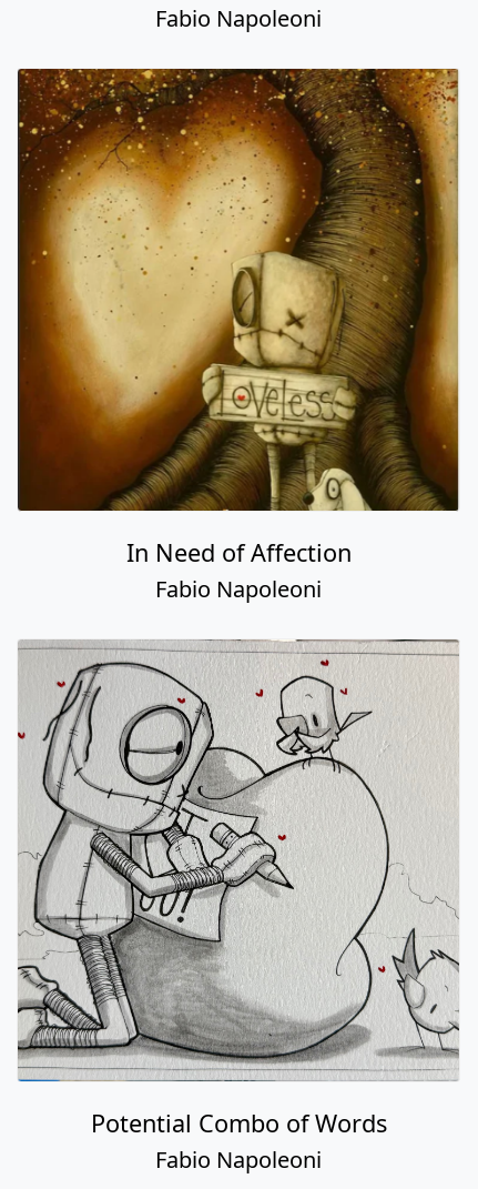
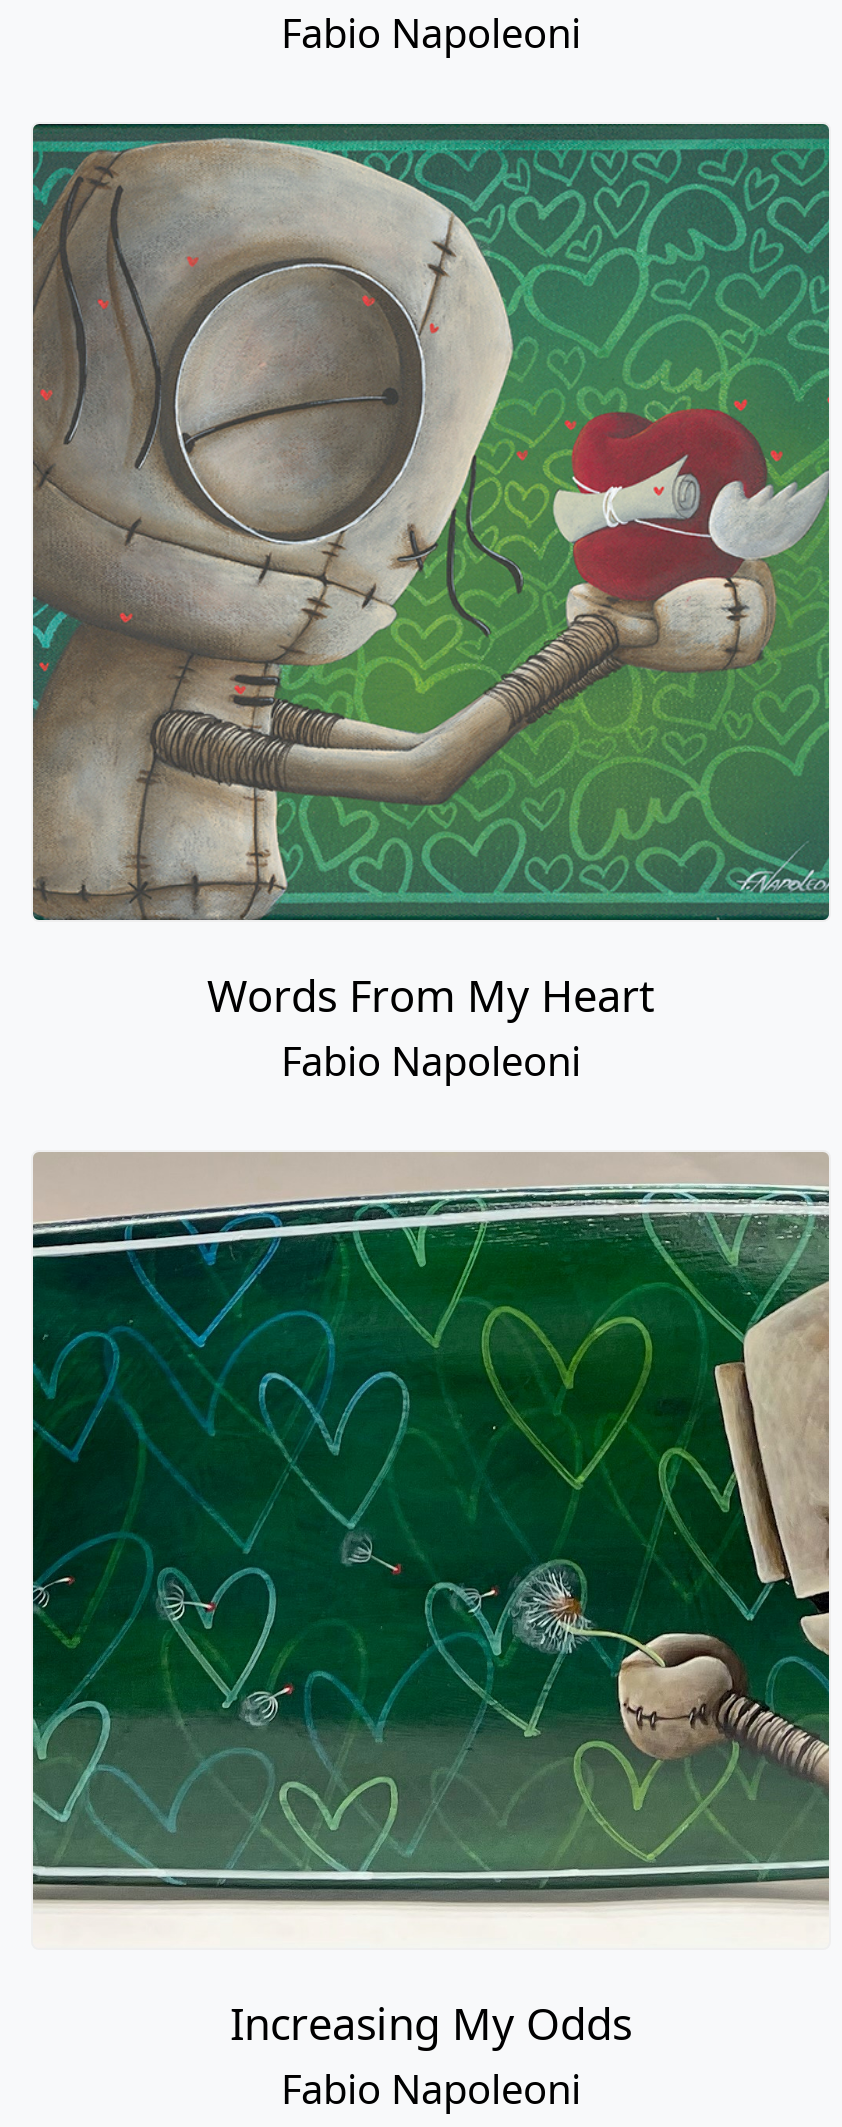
- [image]
- In Need of Affection
+ [image]
+ Words From My Heart

- [image]
- Potential Combo of Words
+ [image]
+ Increasing My Odds
